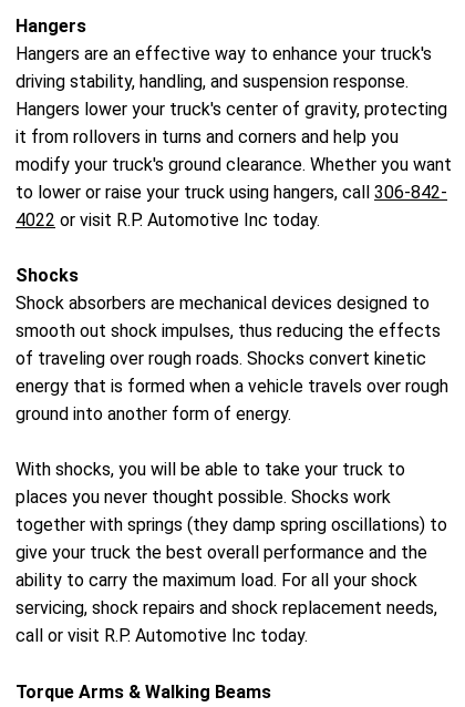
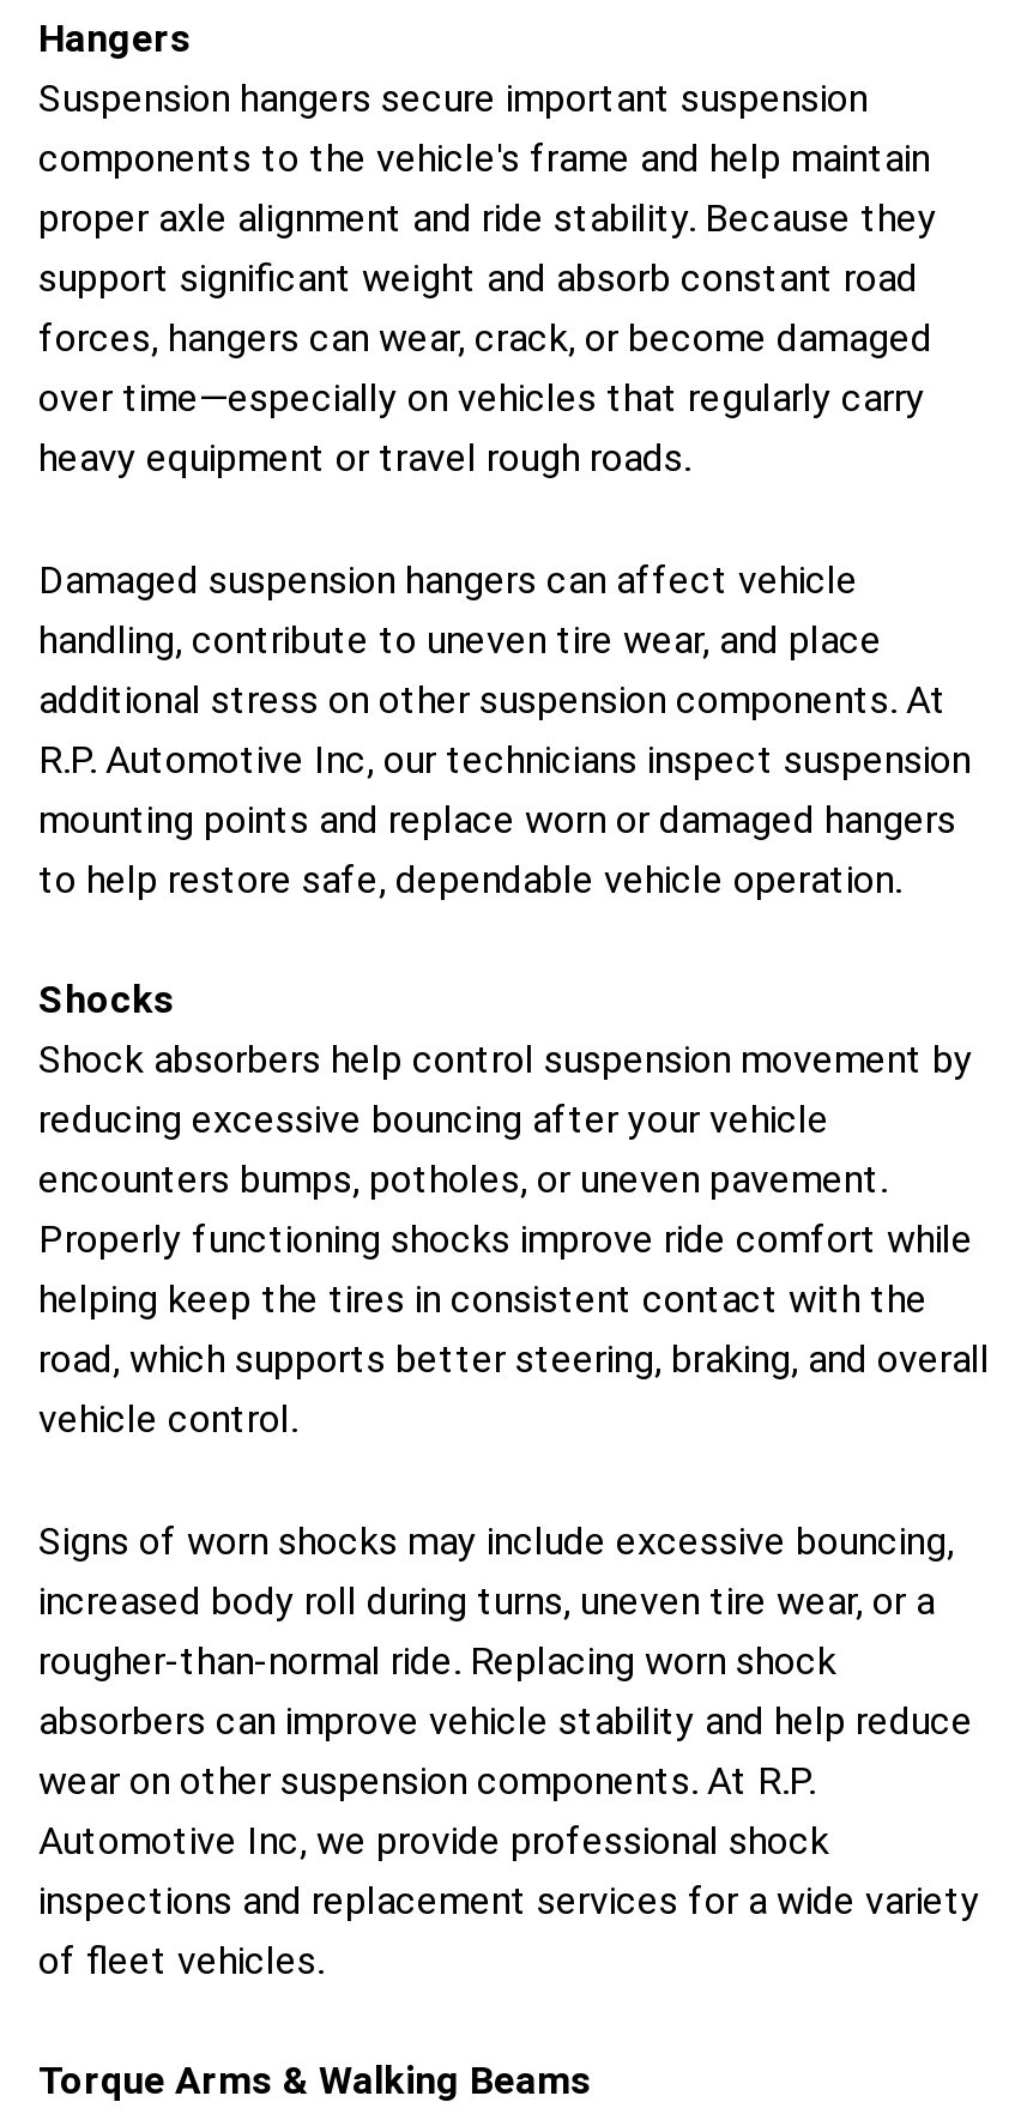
- Hangers are an effective way to enhance your truck's
- driving stability, handling, and suspension response.
- Hangers lower your truck's center of gravity, protecting
- it from rollovers in turns and corners and help you
- modify your truck's ground clearance. Whether you want
- to lower or raise your truck using hangers, call 306-842-
- 4022 or visit R.P. Automotive Inc today.
+ Suspension hangers secure important suspension
+ components to the vehicle's frame and help maintain
+ proper axle alignment and ride stability. Because they
+ support significant weight and absorb constant road
+ forces, hangers can wear, crack, or become damaged
+ over time—especially on vehicles that regularly carry
+ heavy equipment or travel rough roads.
+ Damaged suspension hangers can affect vehicle
+ handling, contribute to uneven tire wear, and place
+ additional stress on other suspension components. At
+ R.P. Automotive Inc, our technicians inspect suspension
+ mounting points and replace worn or damaged hangers
+ to help restore safe, dependable vehicle operation.

- Shock absorbers are mechanical devices designed to
- smooth out shock impulses, thus reducing the effects
- of traveling over rough roads. Shocks convert kinetic
- energy that is formed when a vehicle travels over rough
- ground into another form of energy.
+ Shock absorbers help control suspension movement by
+ reducing excessive bouncing after your vehicle
+ encounters bumps, potholes, or uneven pavement.
+ Properly functioning shocks improve ride comfort while
+ helping keep the tires in consistent contact with the
+ road, which supports better steering, braking, and overall
+ vehicle control.

- With shocks, you will be able to take your truck to
- places you never thought possible. Shocks work
- together with springs (they damp spring oscillations) to
- give your truck the best overall performance and the
- ability to carry the maximum load. For all your shock
- servicing, shock repairs and shock replacement needs,
- call or visit R.P. Automotive Inc today.
+ Signs of worn shocks may include excessive bouncing,
+ increased body roll during turns, uneven tire wear, or a
+ rougher-than-normal ride. Replacing worn shock
+ absorbers can improve vehicle stability and help reduce
+ wear on other suspension components. At R.P.
+ Automotive Inc, we provide professional shock
+ inspections and replacement services for a wide variety
+ of fleet vehicles.
